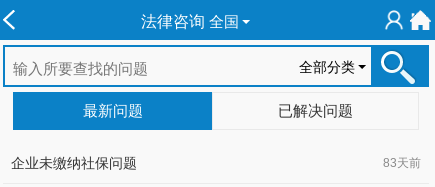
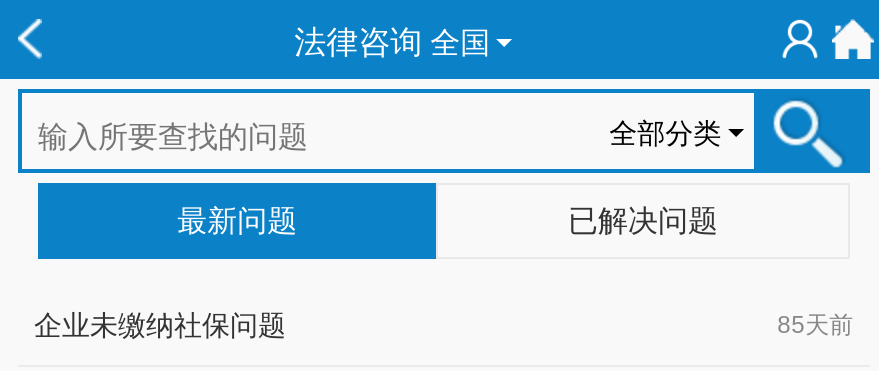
- 83天前
+ 85天前
